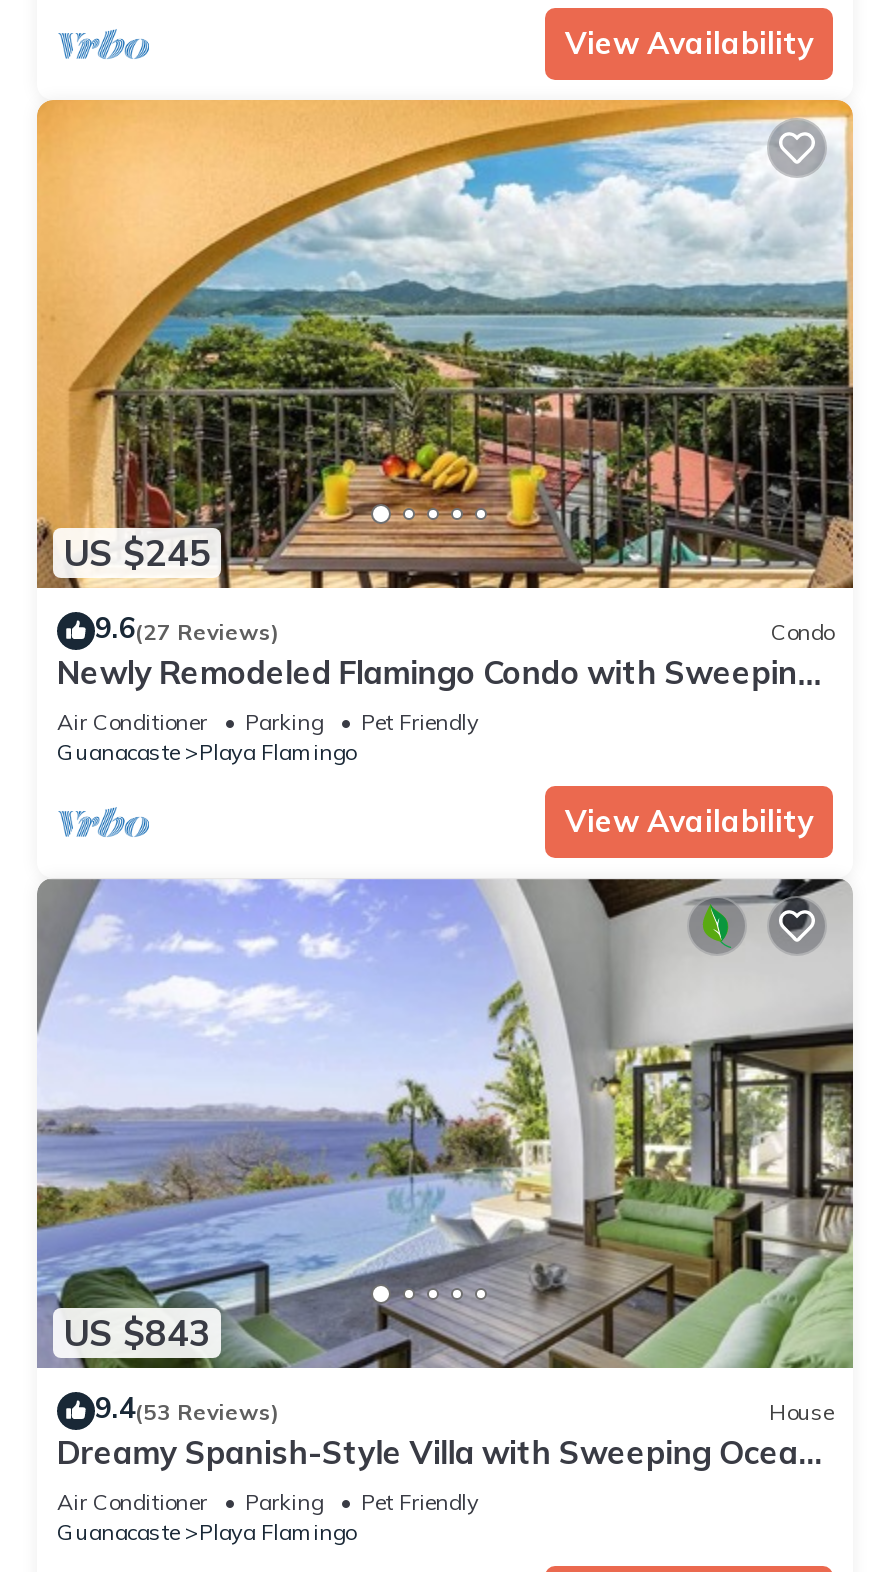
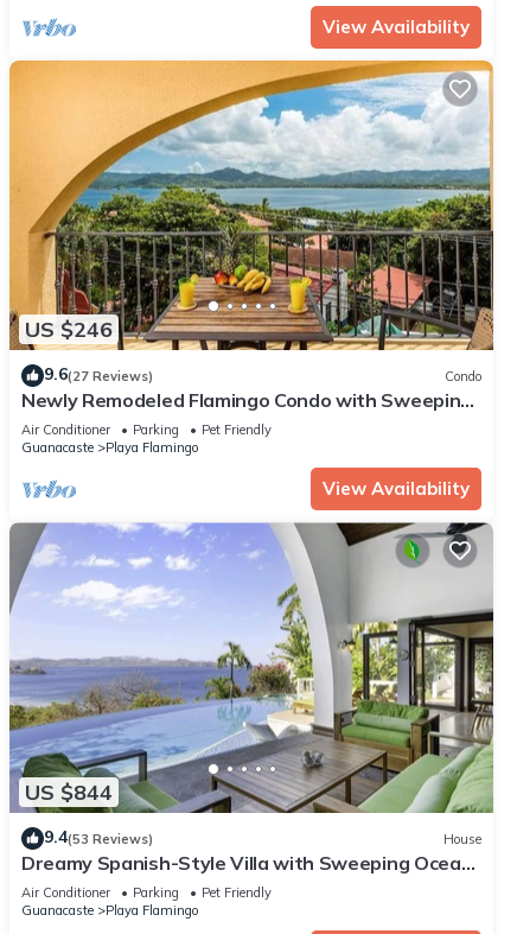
- US $245
+ US $246

- US $843
+ US $844
